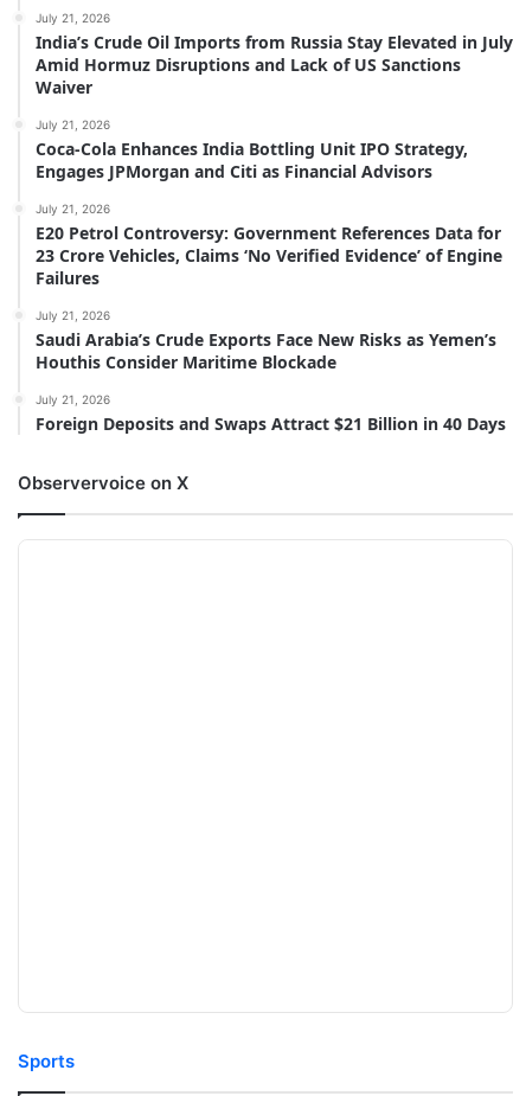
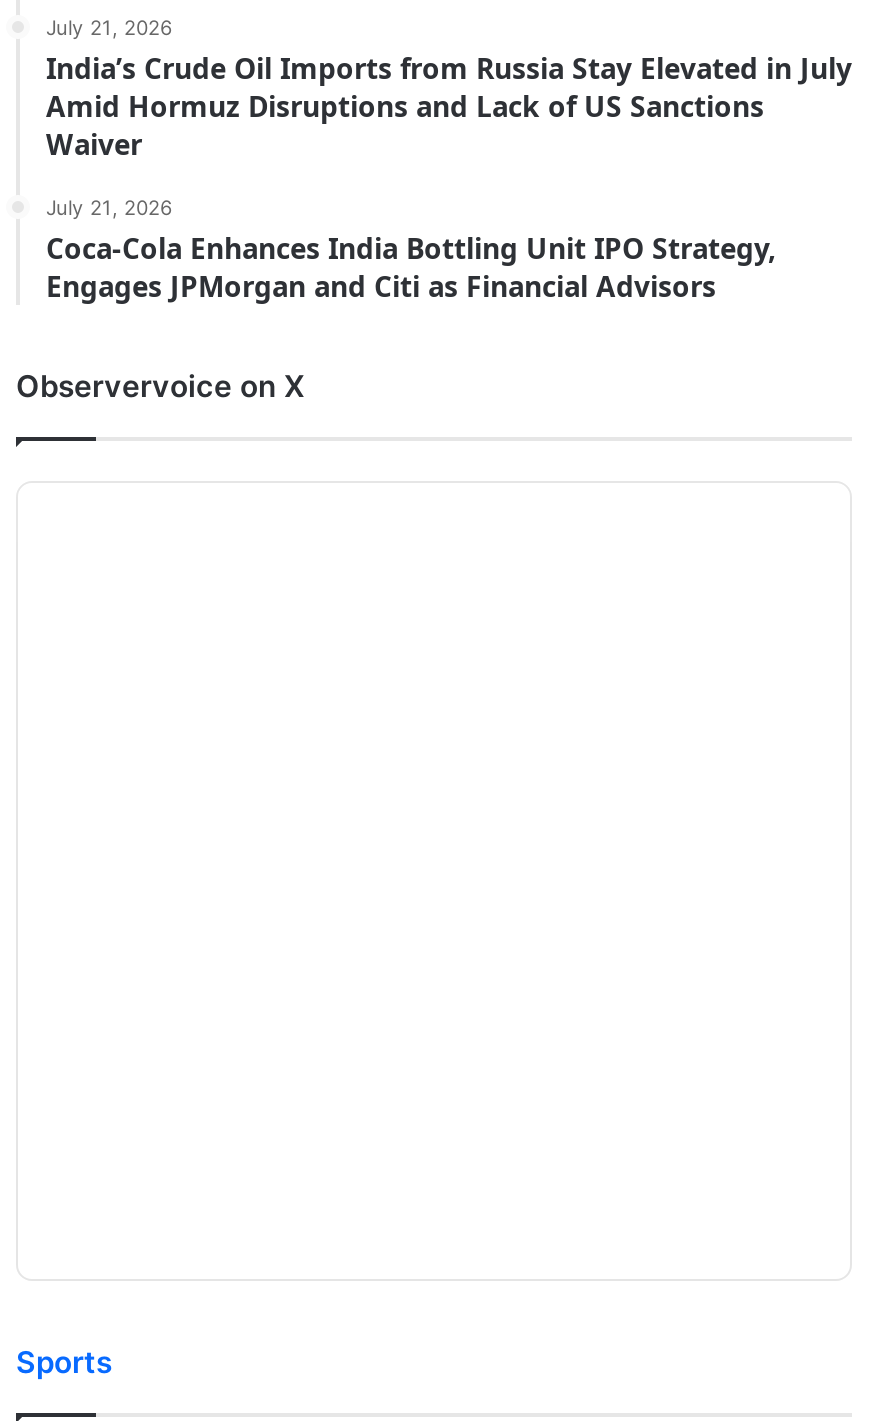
- July 21, 2026
- E20 Petrol Controversy: Government References Data for
- 23 Crore Vehicles, Claims ‘No Verified Evidence’ of Engine
- Failures
- July 21, 2026
- Saudi Arabia’s Crude Exports Face New Risks as Yemen’s
- Houthis Consider Maritime Blockade
- July 21, 2026
- Foreign Deposits and Swaps Attract $21 Billion in 40 Days
